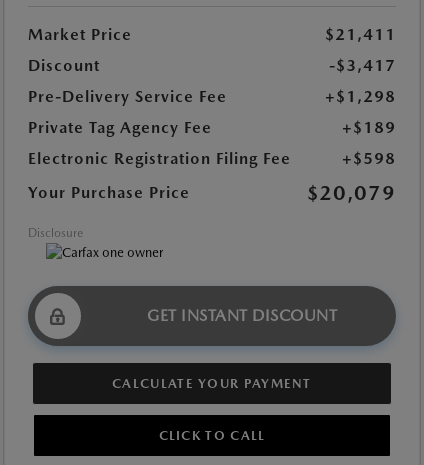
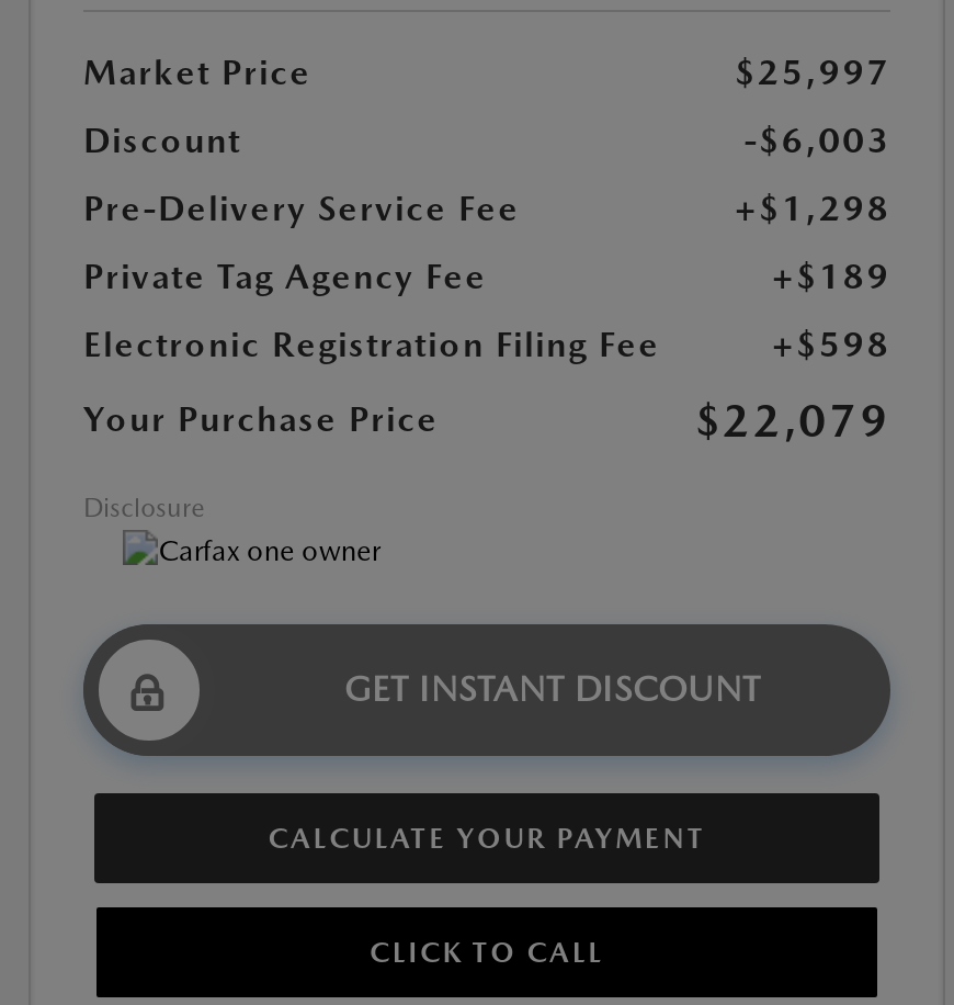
- $21,411
+ $25,997

- -$3,417
+ -$6,003

- $20,079
+ $22,079
